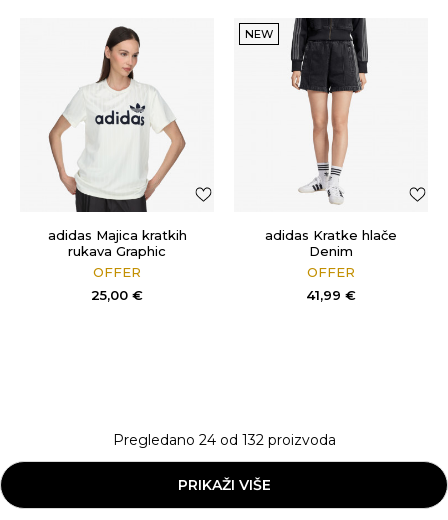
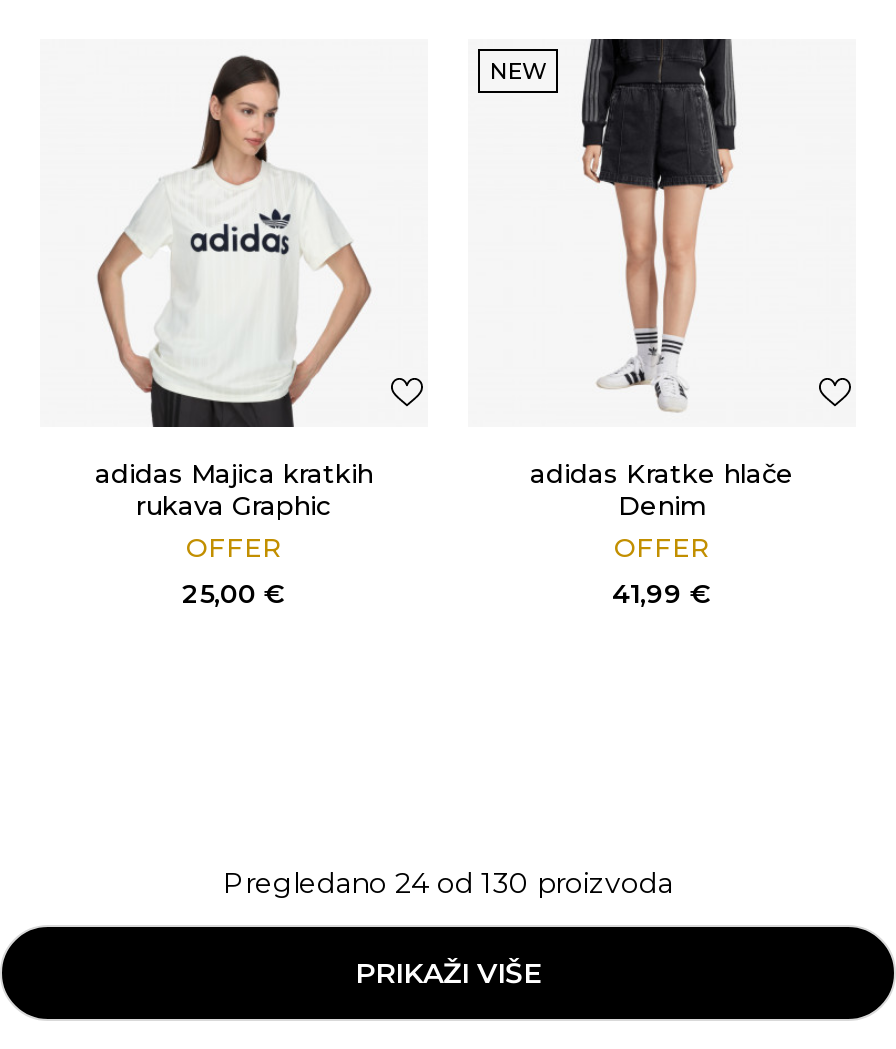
- Pregledano 24 od 132 proizvoda
+ Pregledano 24 od 130 proizvoda
